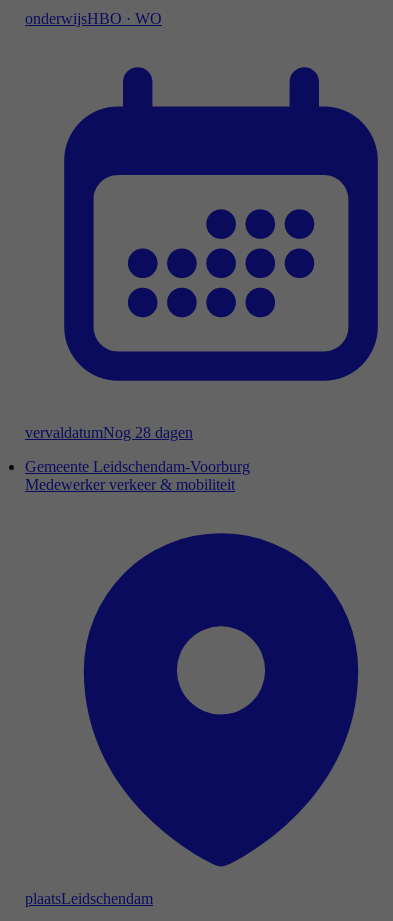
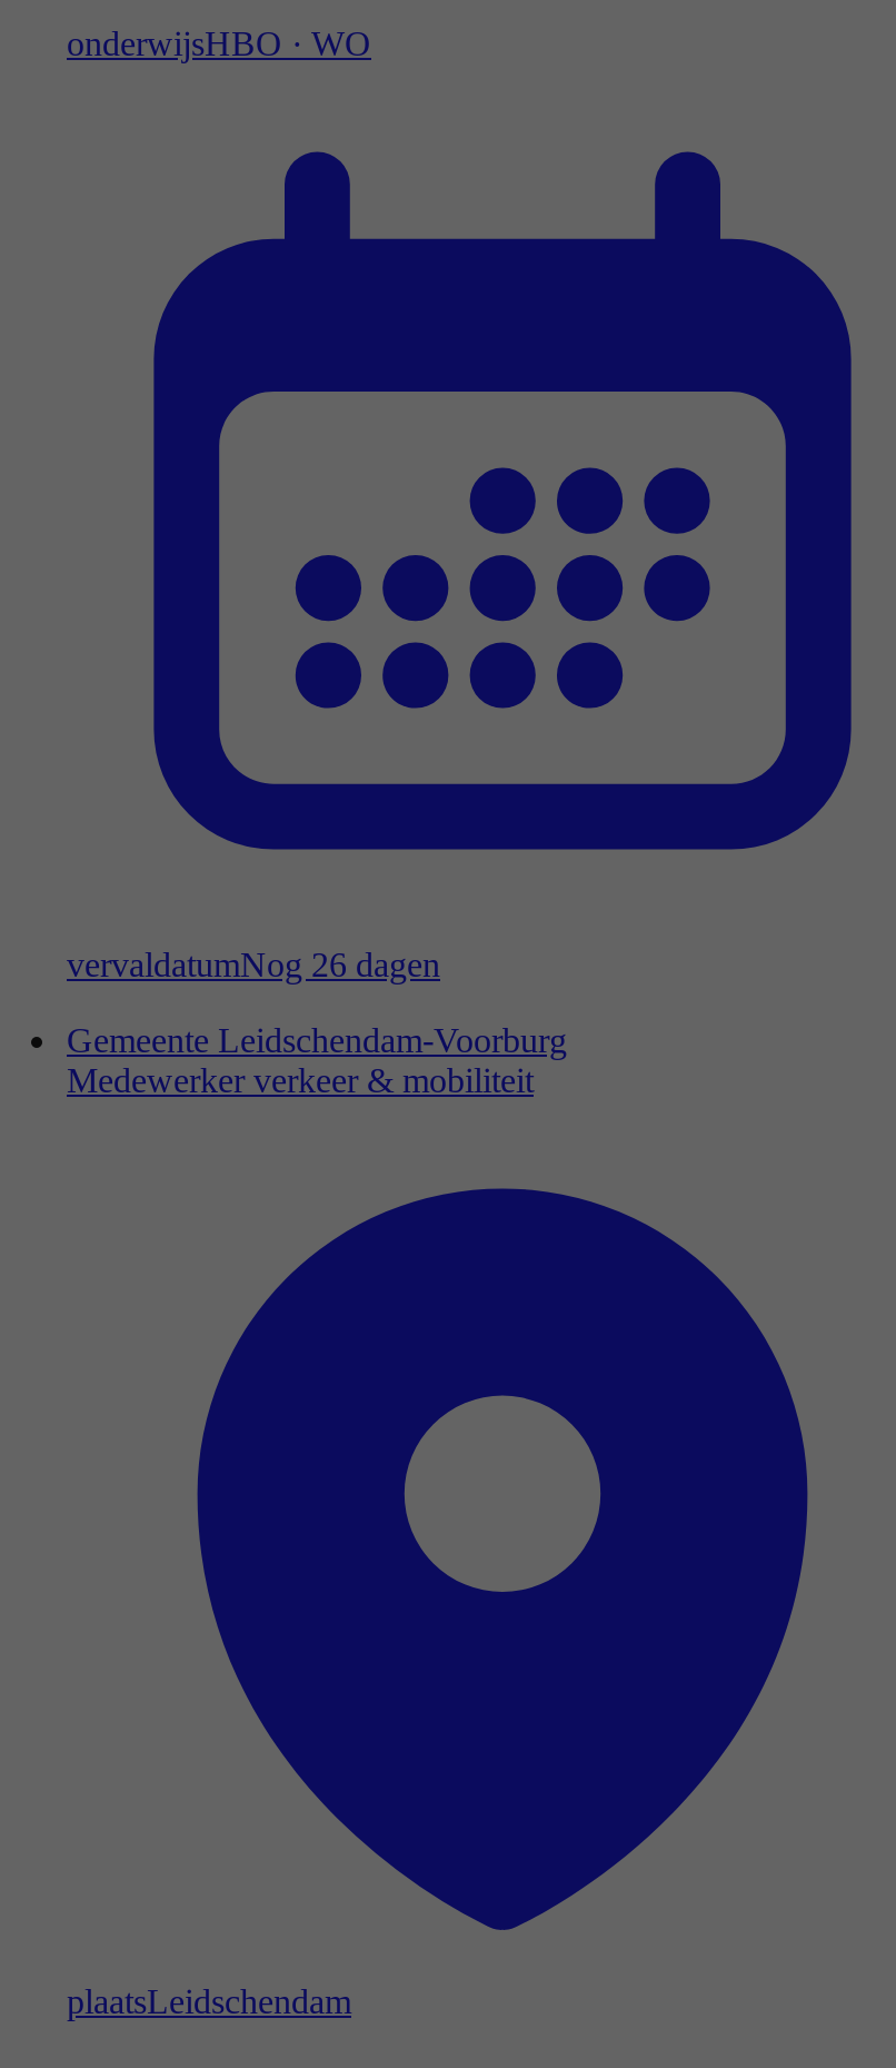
- vervaldatumNog 28 dagen
+ vervaldatumNog 26 dagen
